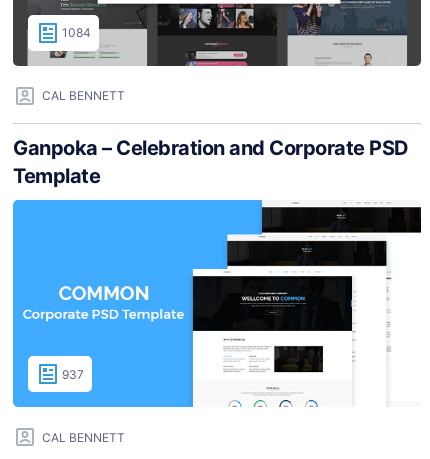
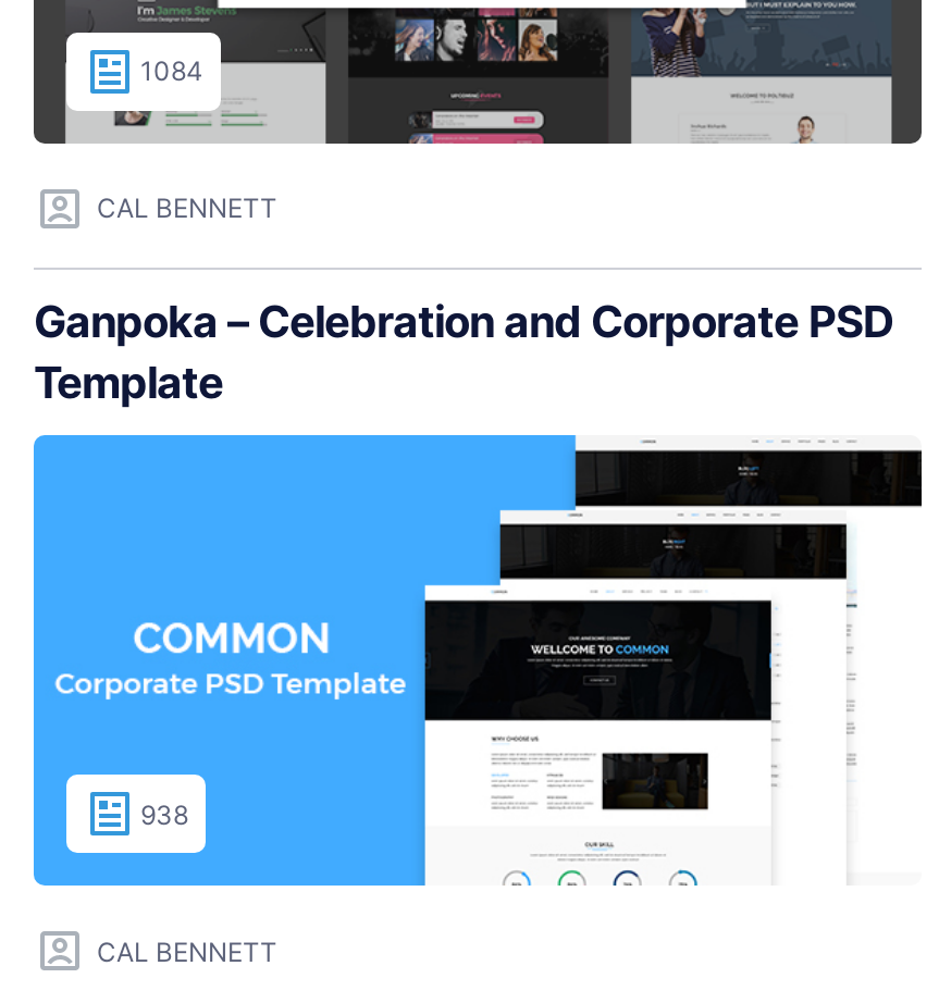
- 937
+ 938
